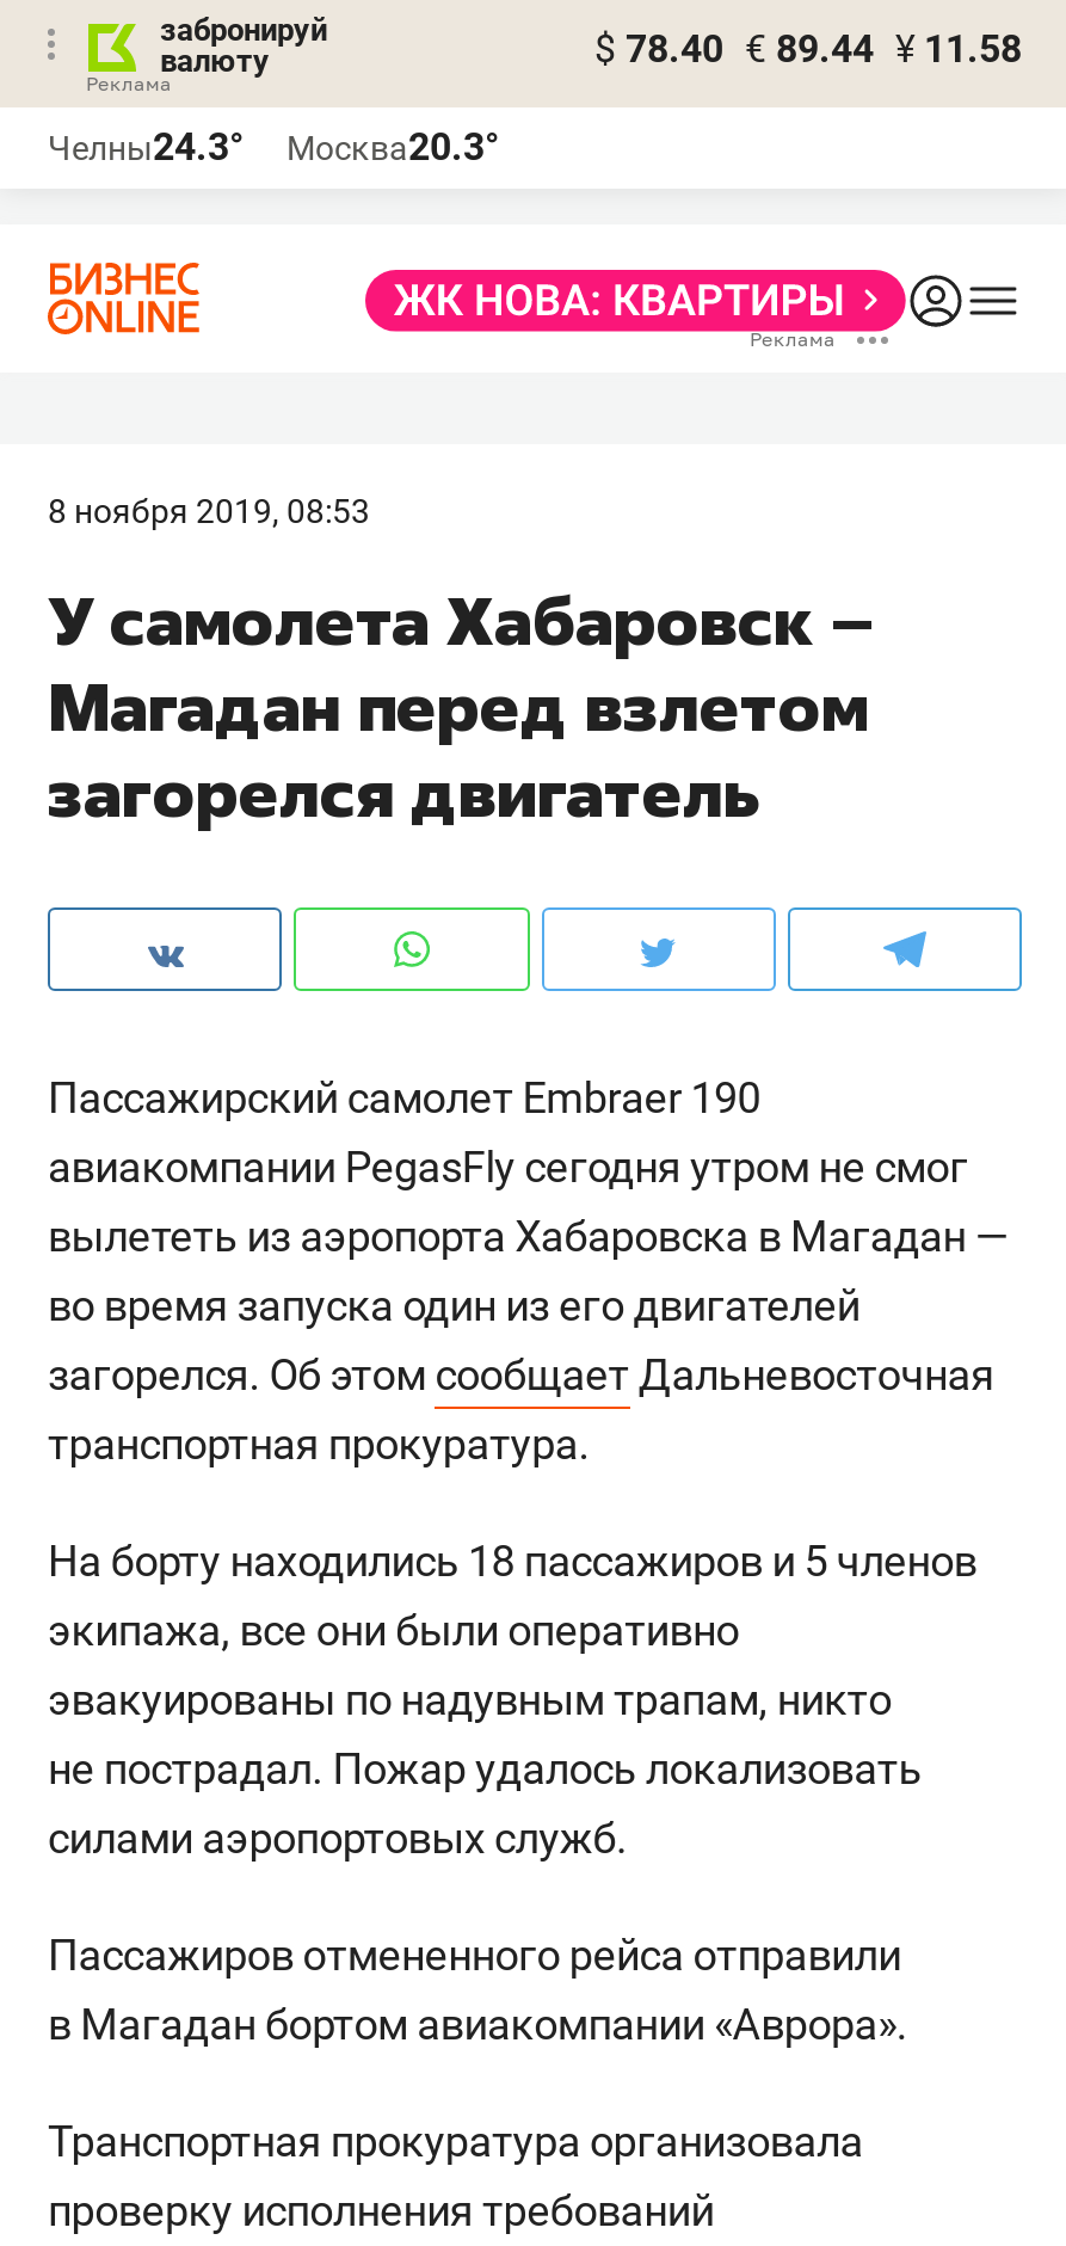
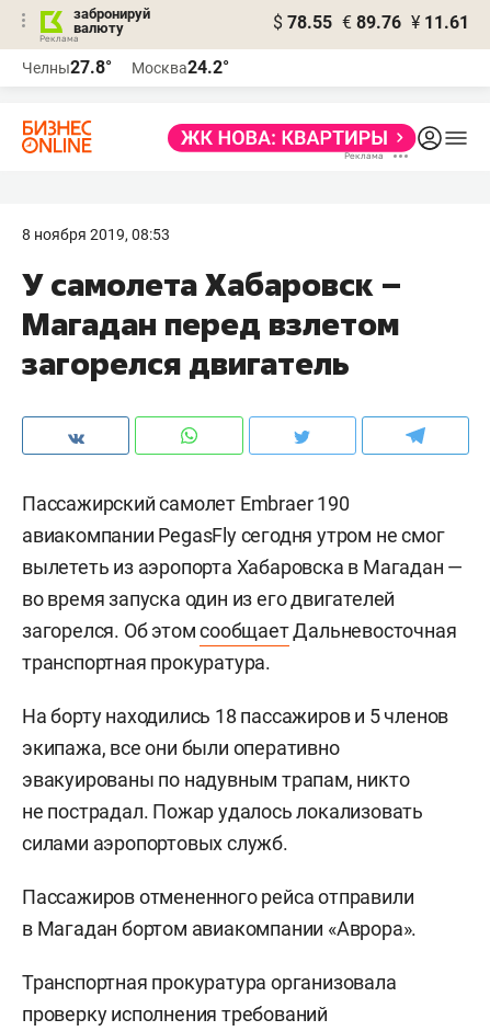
- $ 78.40 € 89.44 ¥ 11.58
+ $ 78.55 € 89.76 ¥ 11.61

- Челны24.3°
+ Челны27.8°

- Москва20.3°
+ Москва24.2°
